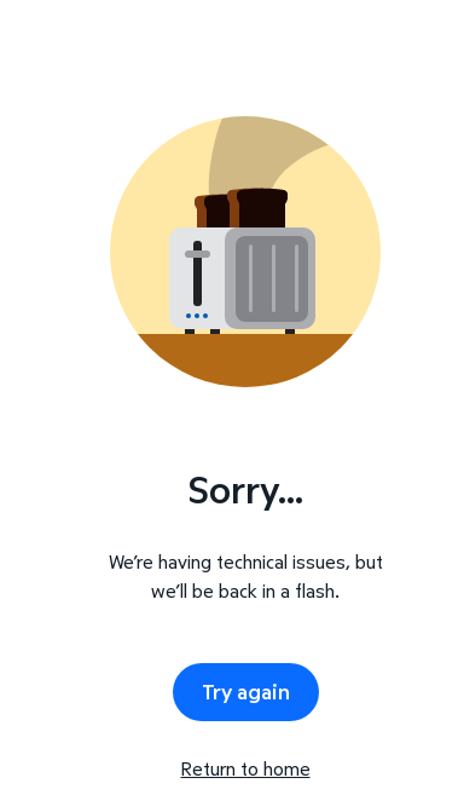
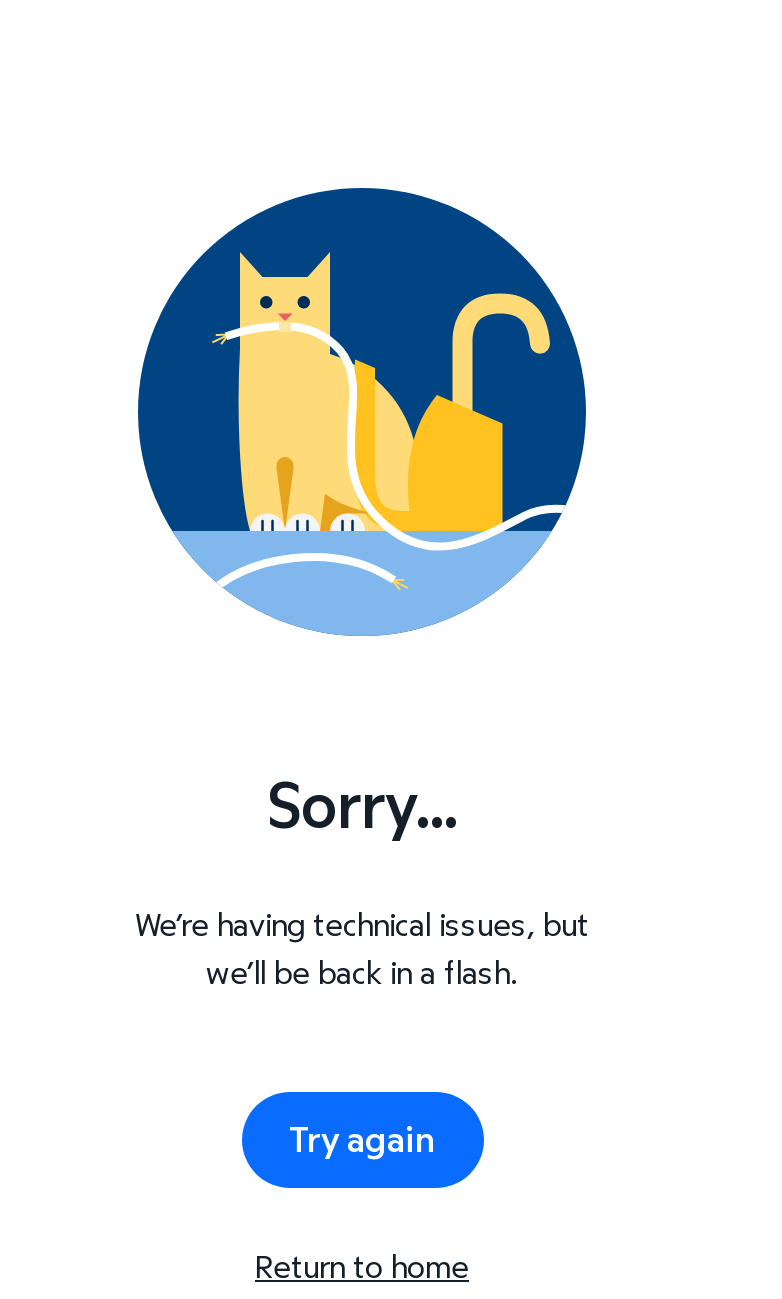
- [image]
+ [image]
